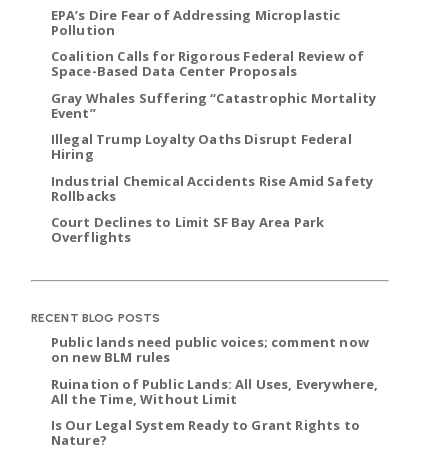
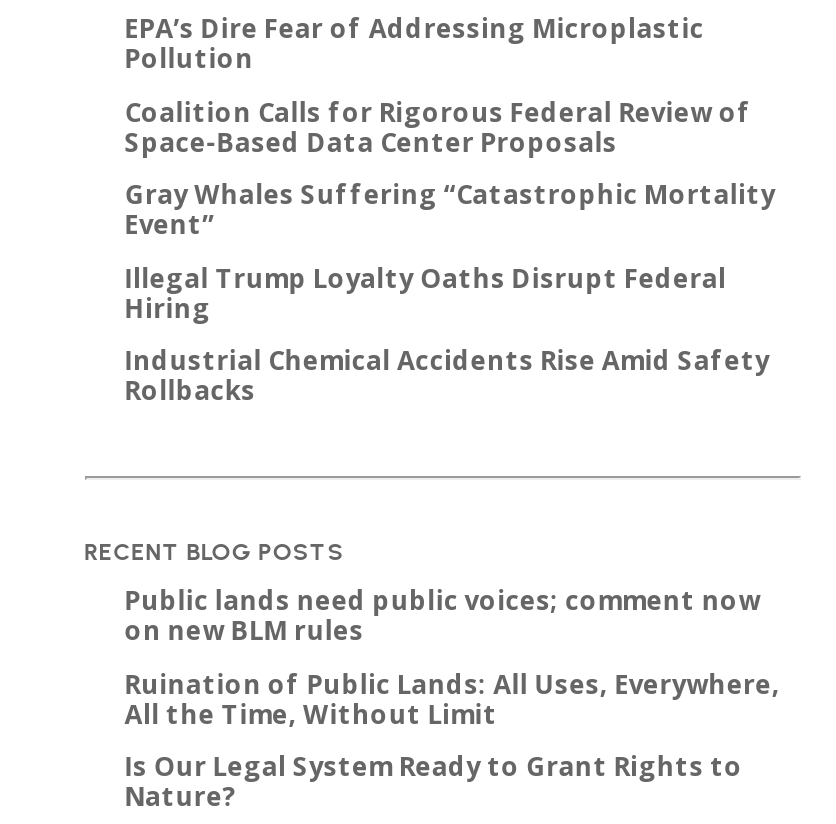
- Court Declines to Limit SF Bay Area Park
- Overflights
